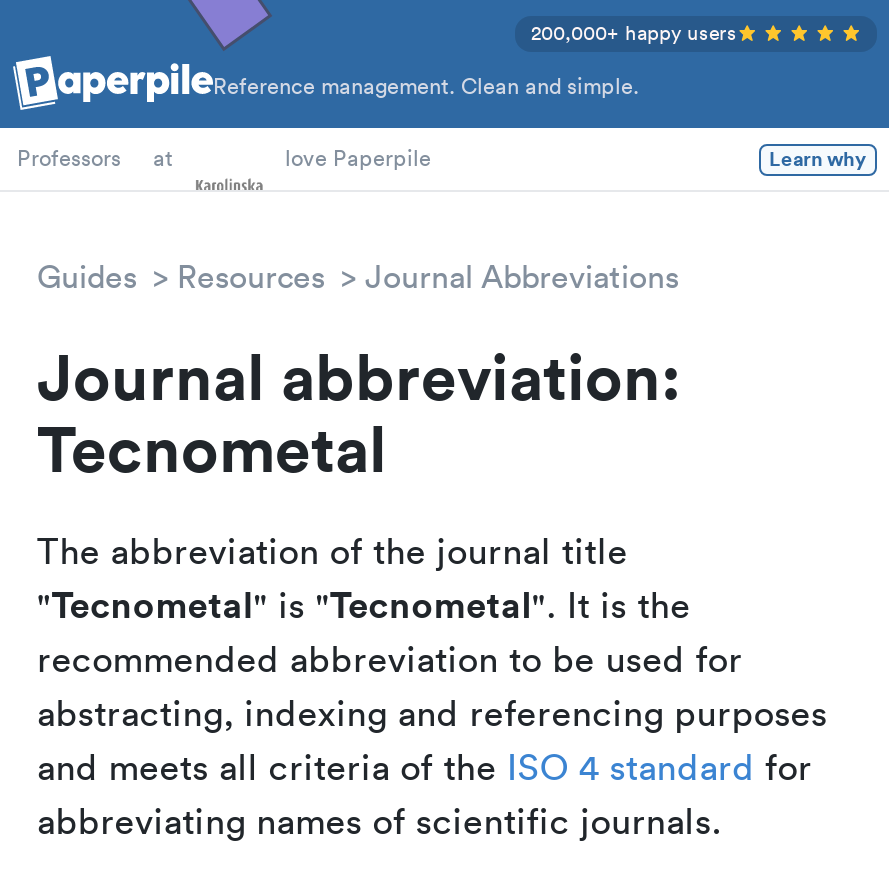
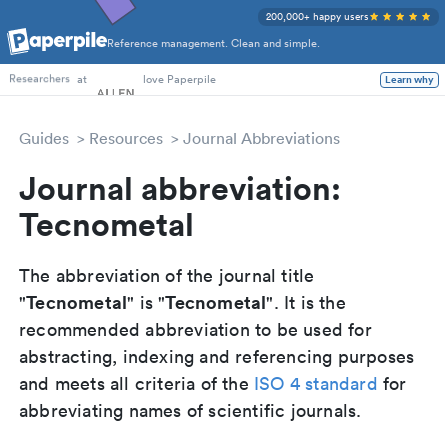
- Professors
- at
+ Researchers at
